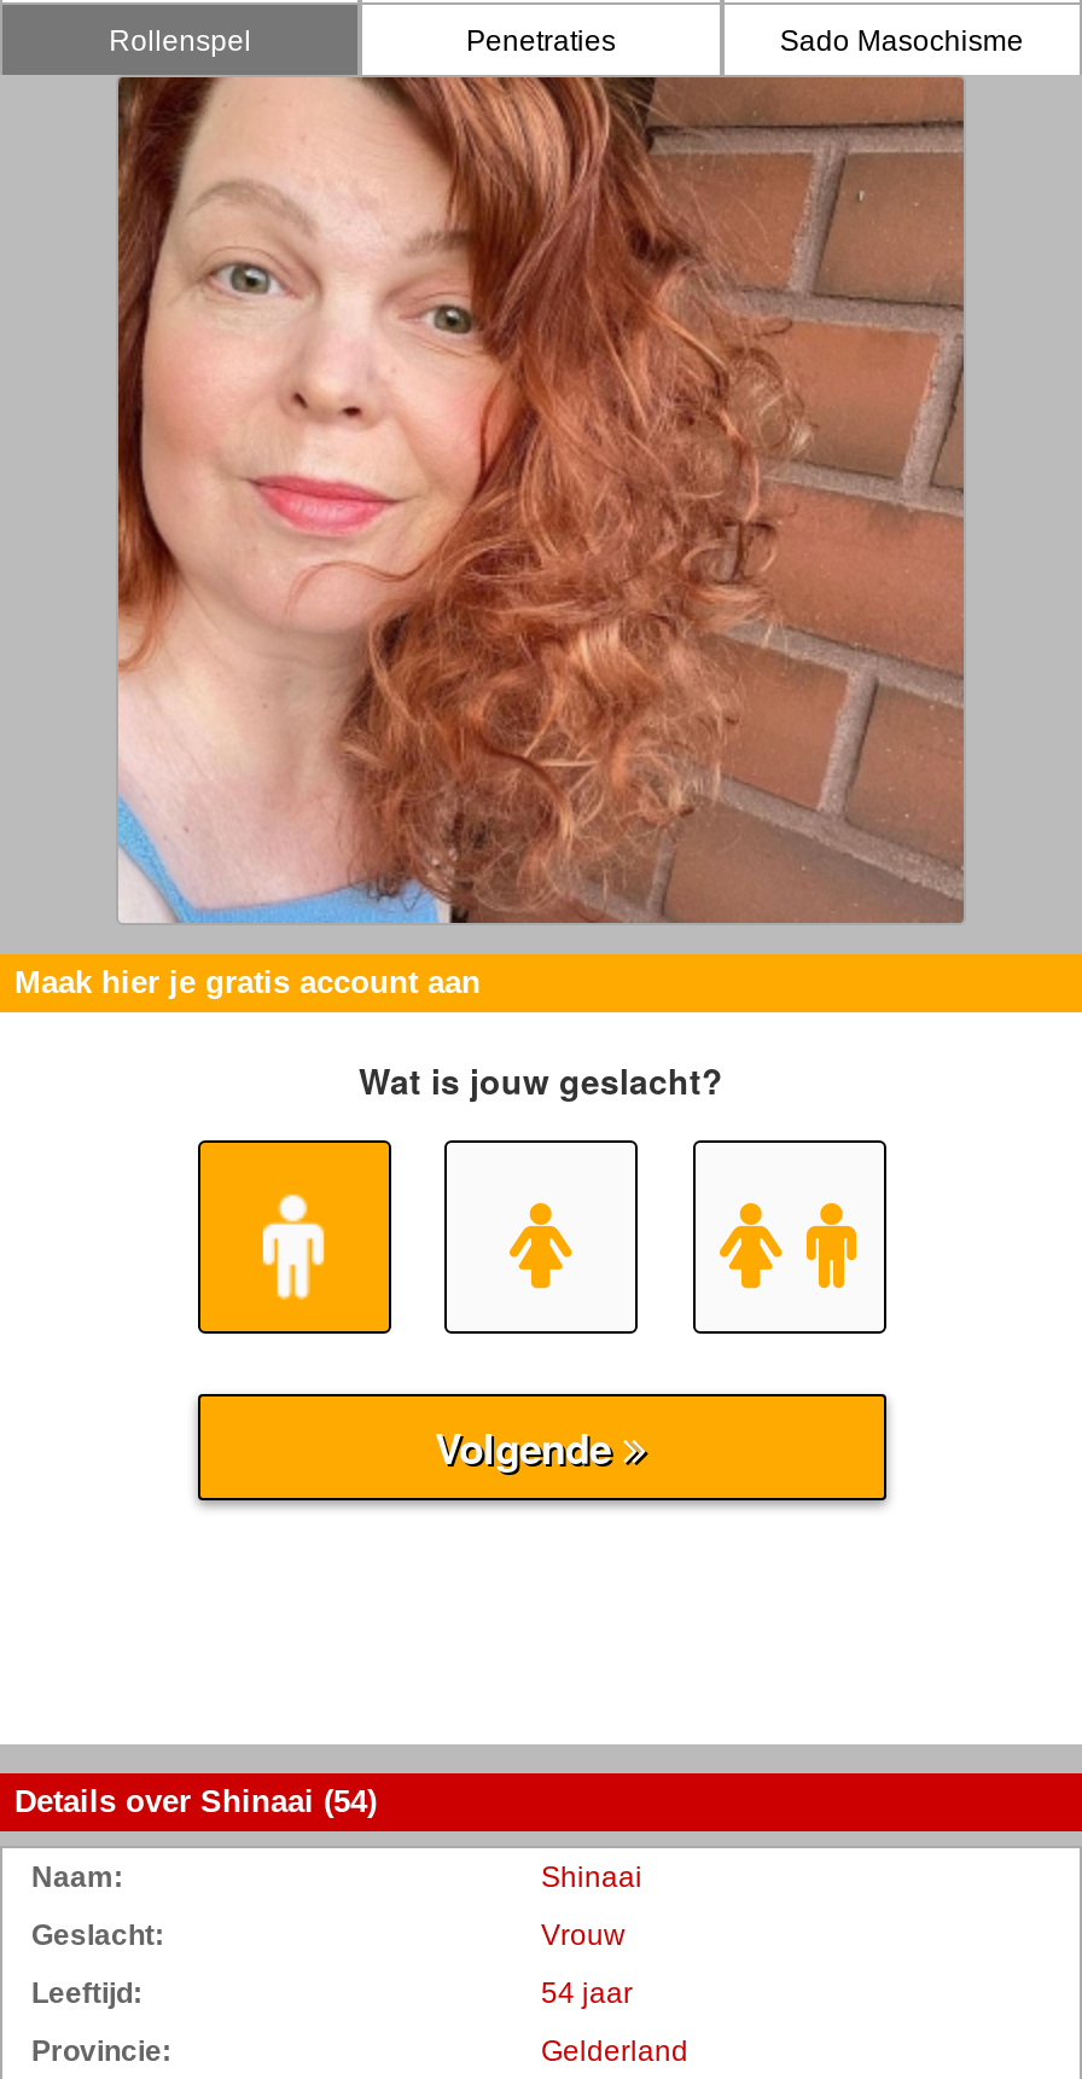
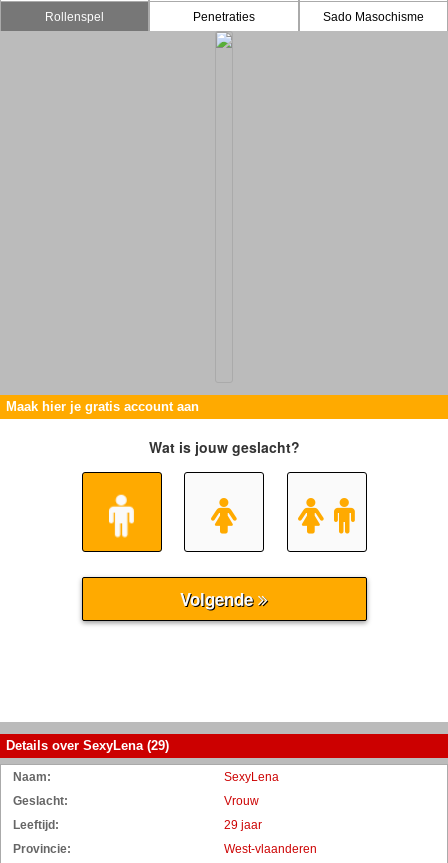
- [image]

- Details over Shinaai (54)
+ Details over SexyLena (29)

- Shinaai
+ SexyLena

- 54 jaar
+ 29 jaar

- Gelderland
+ West-vlaanderen
